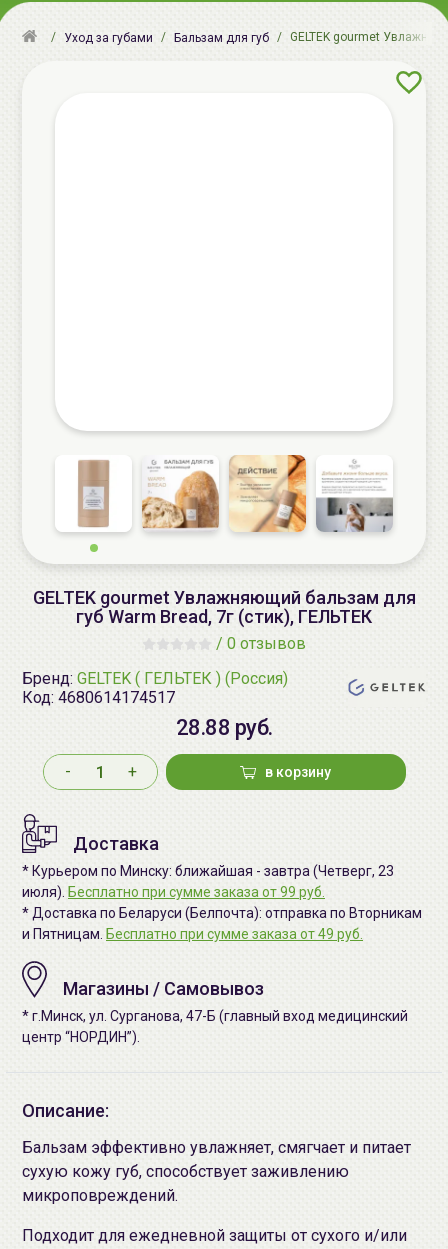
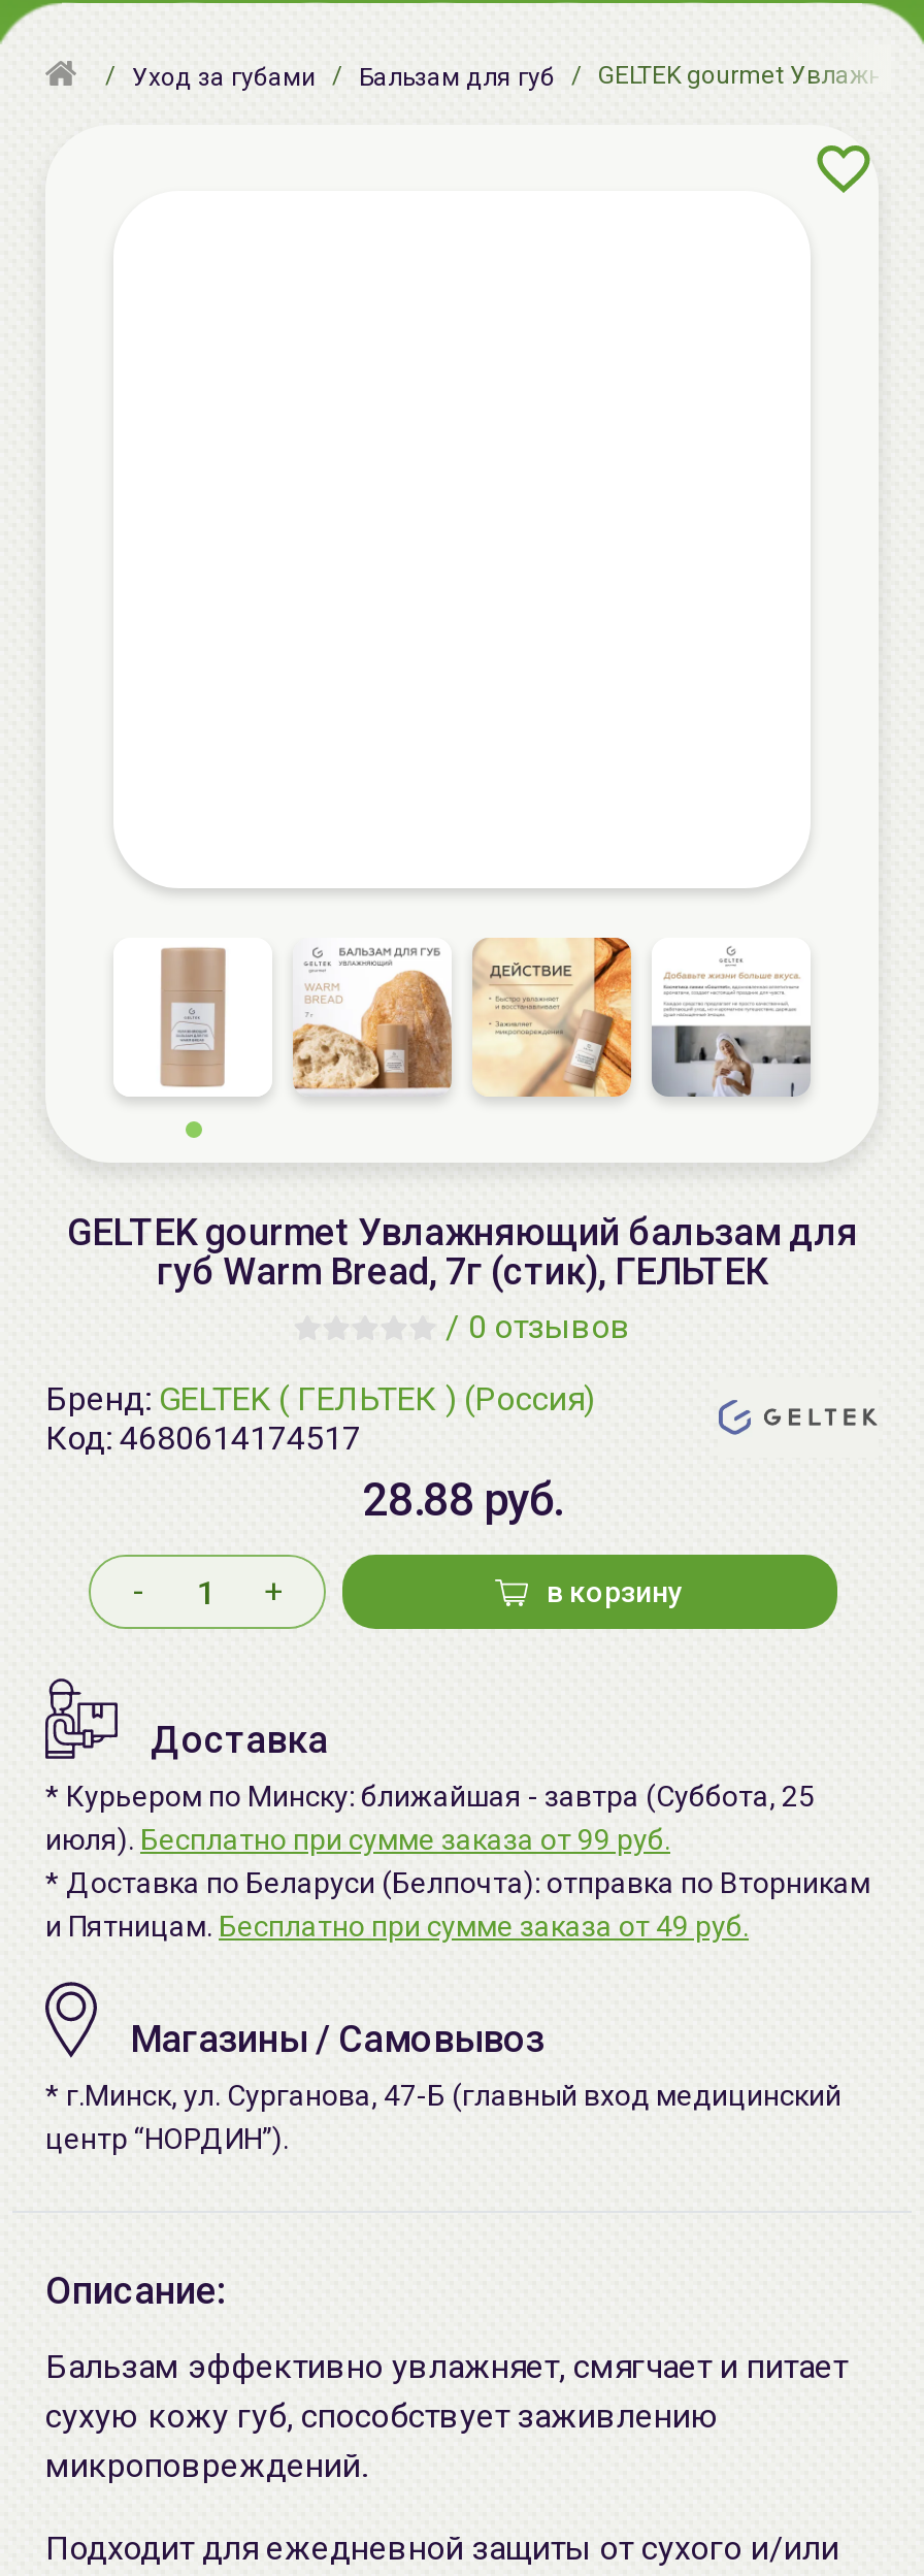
- * Курьером по Минску: ближайшая - завтра (Четверг, 23
+ * Курьером по Минску: ближайшая - завтра (Суббота, 25
